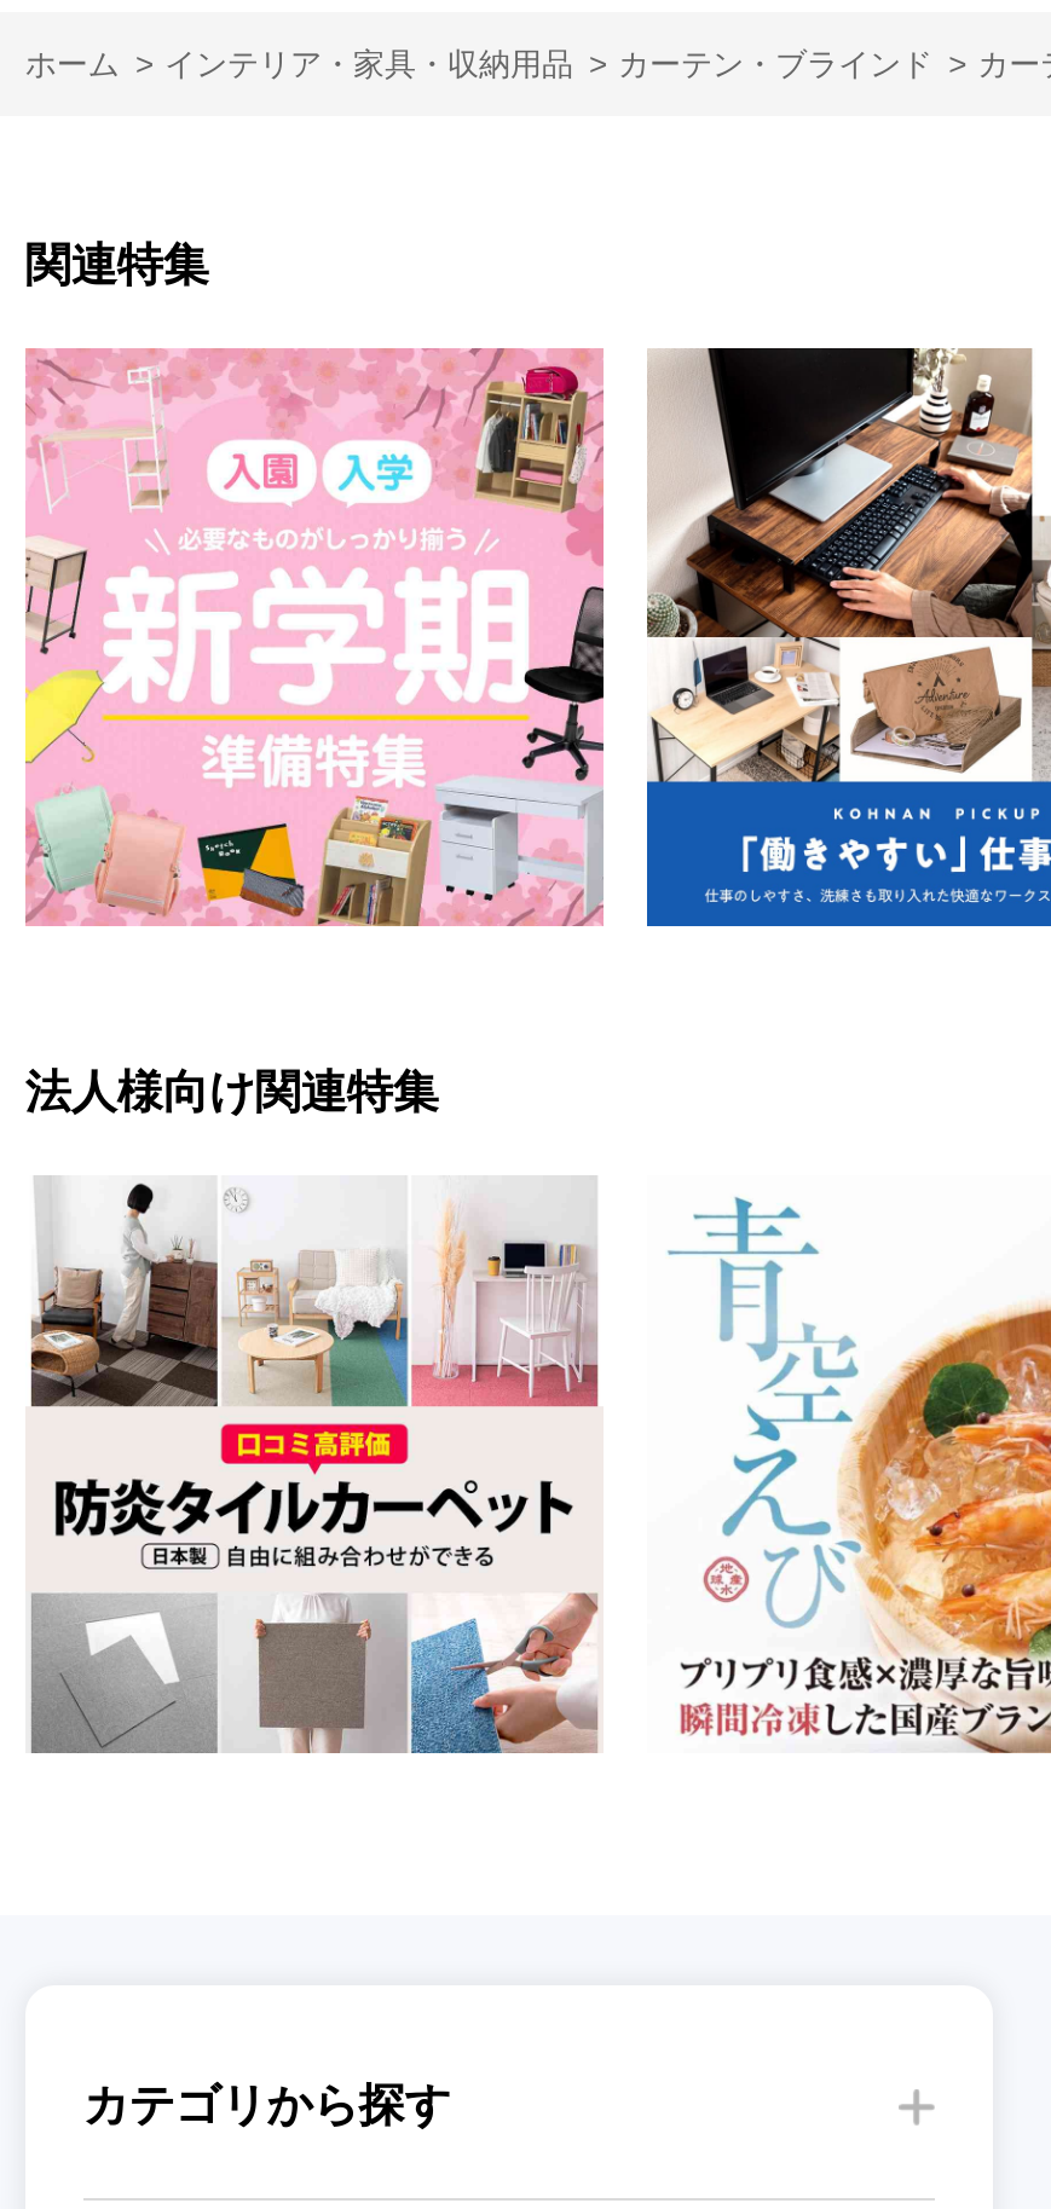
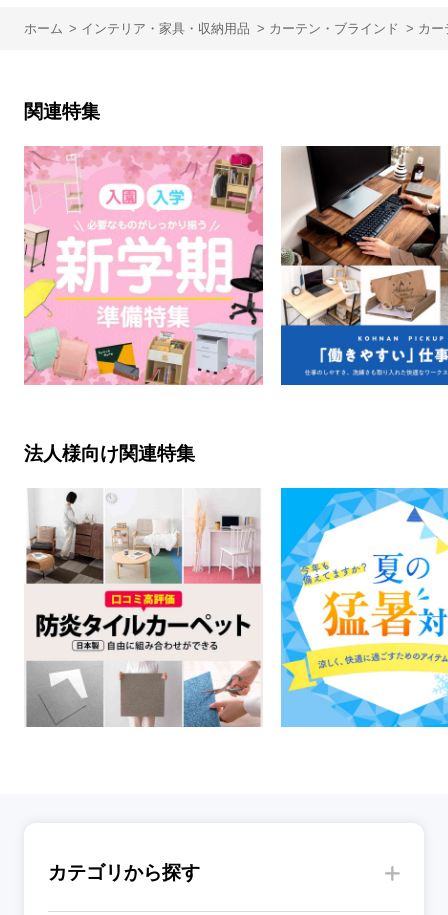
- [image]
+ [image]
